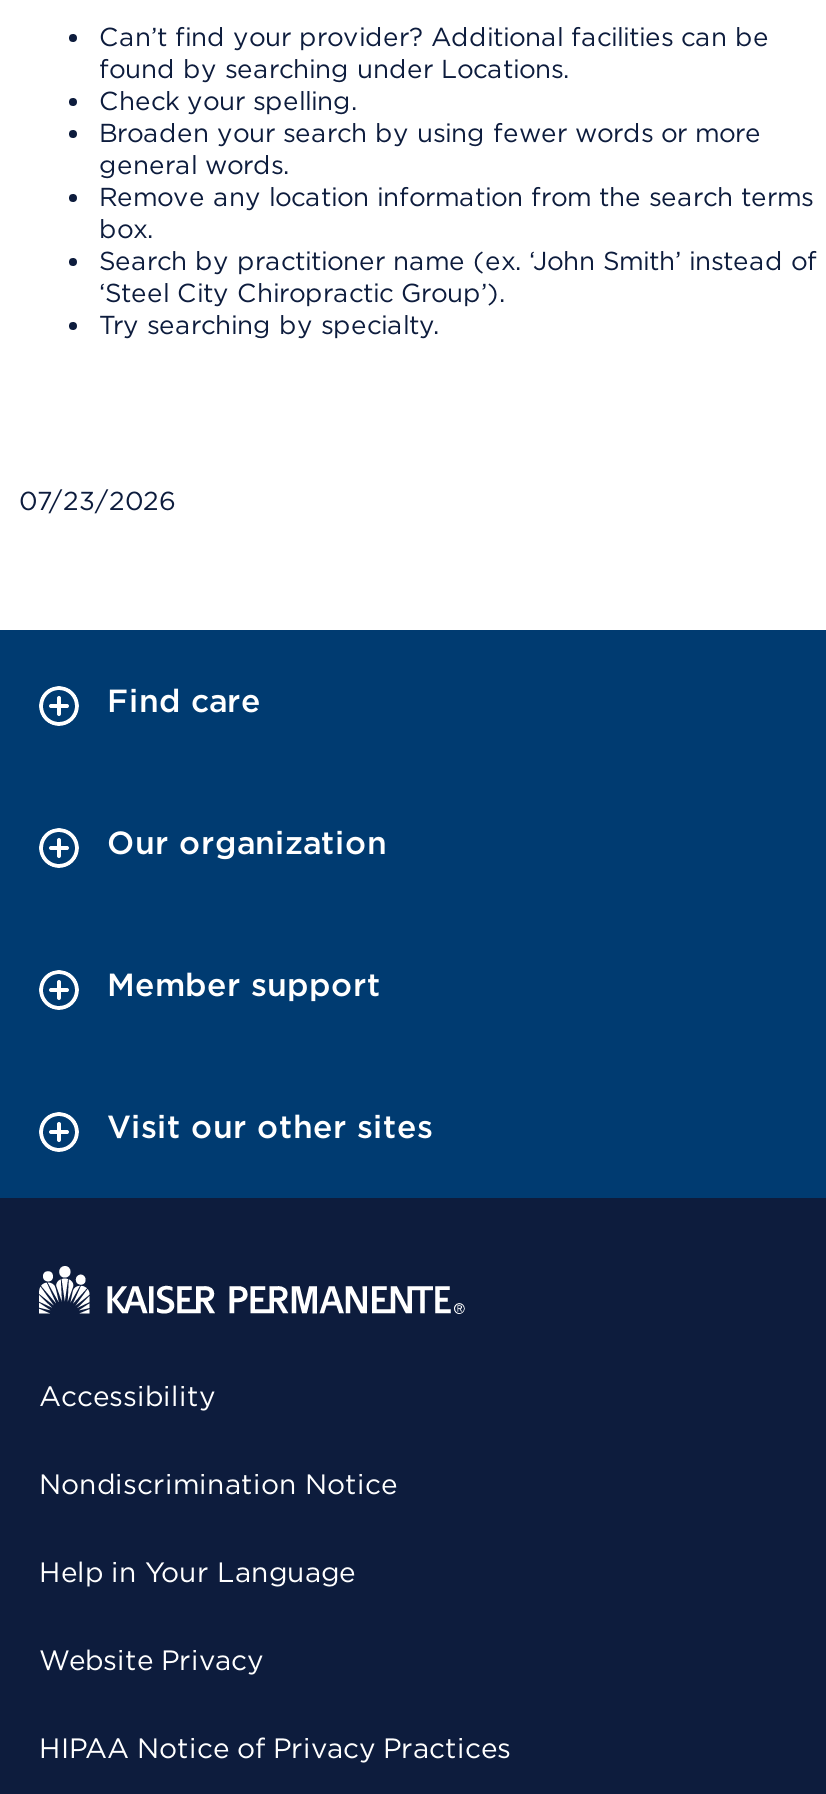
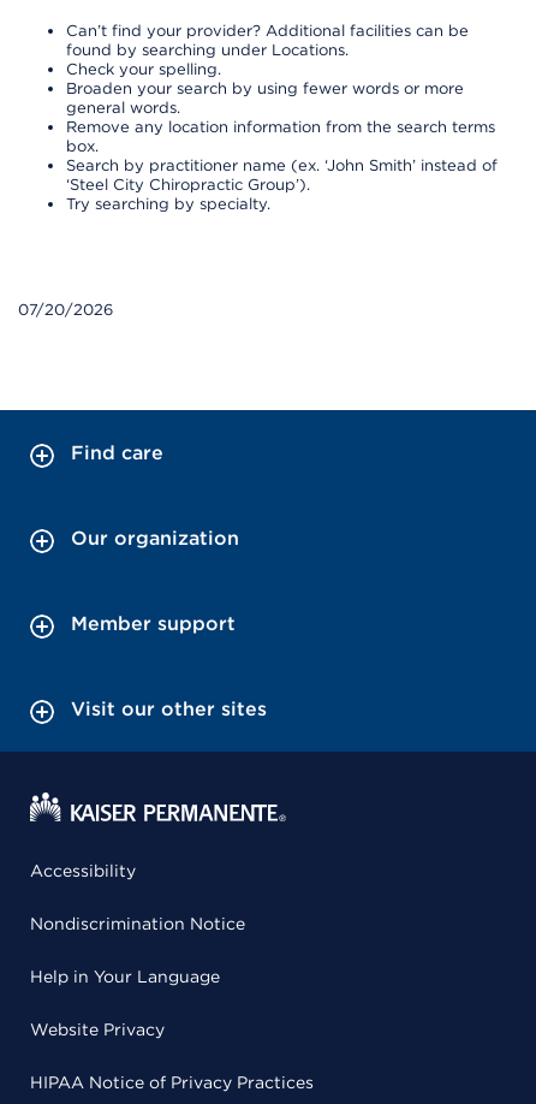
- 07/23/2026
+ 07/20/2026
